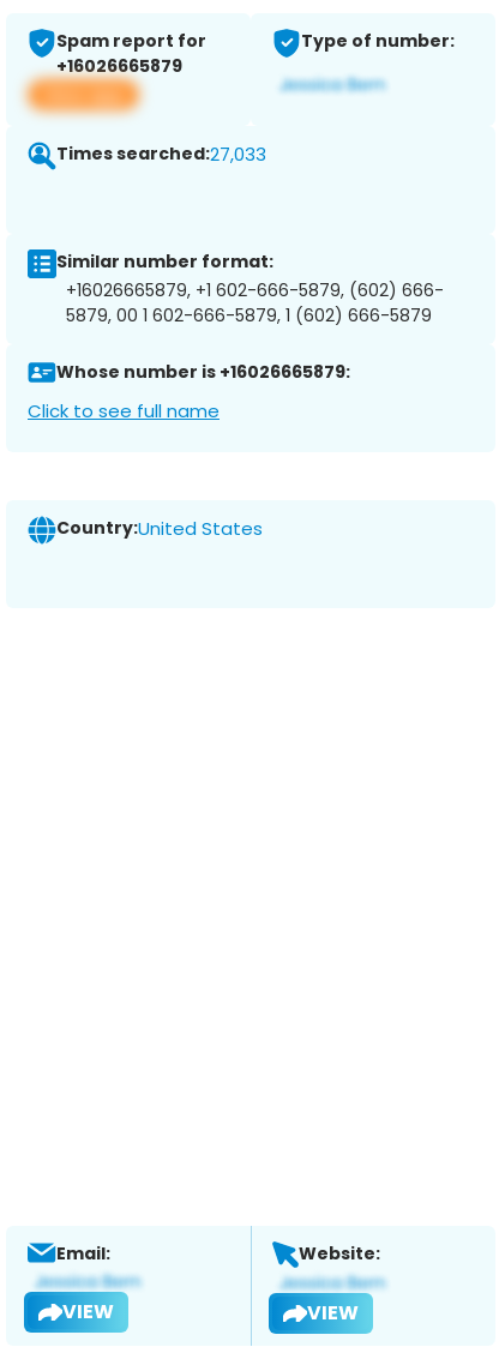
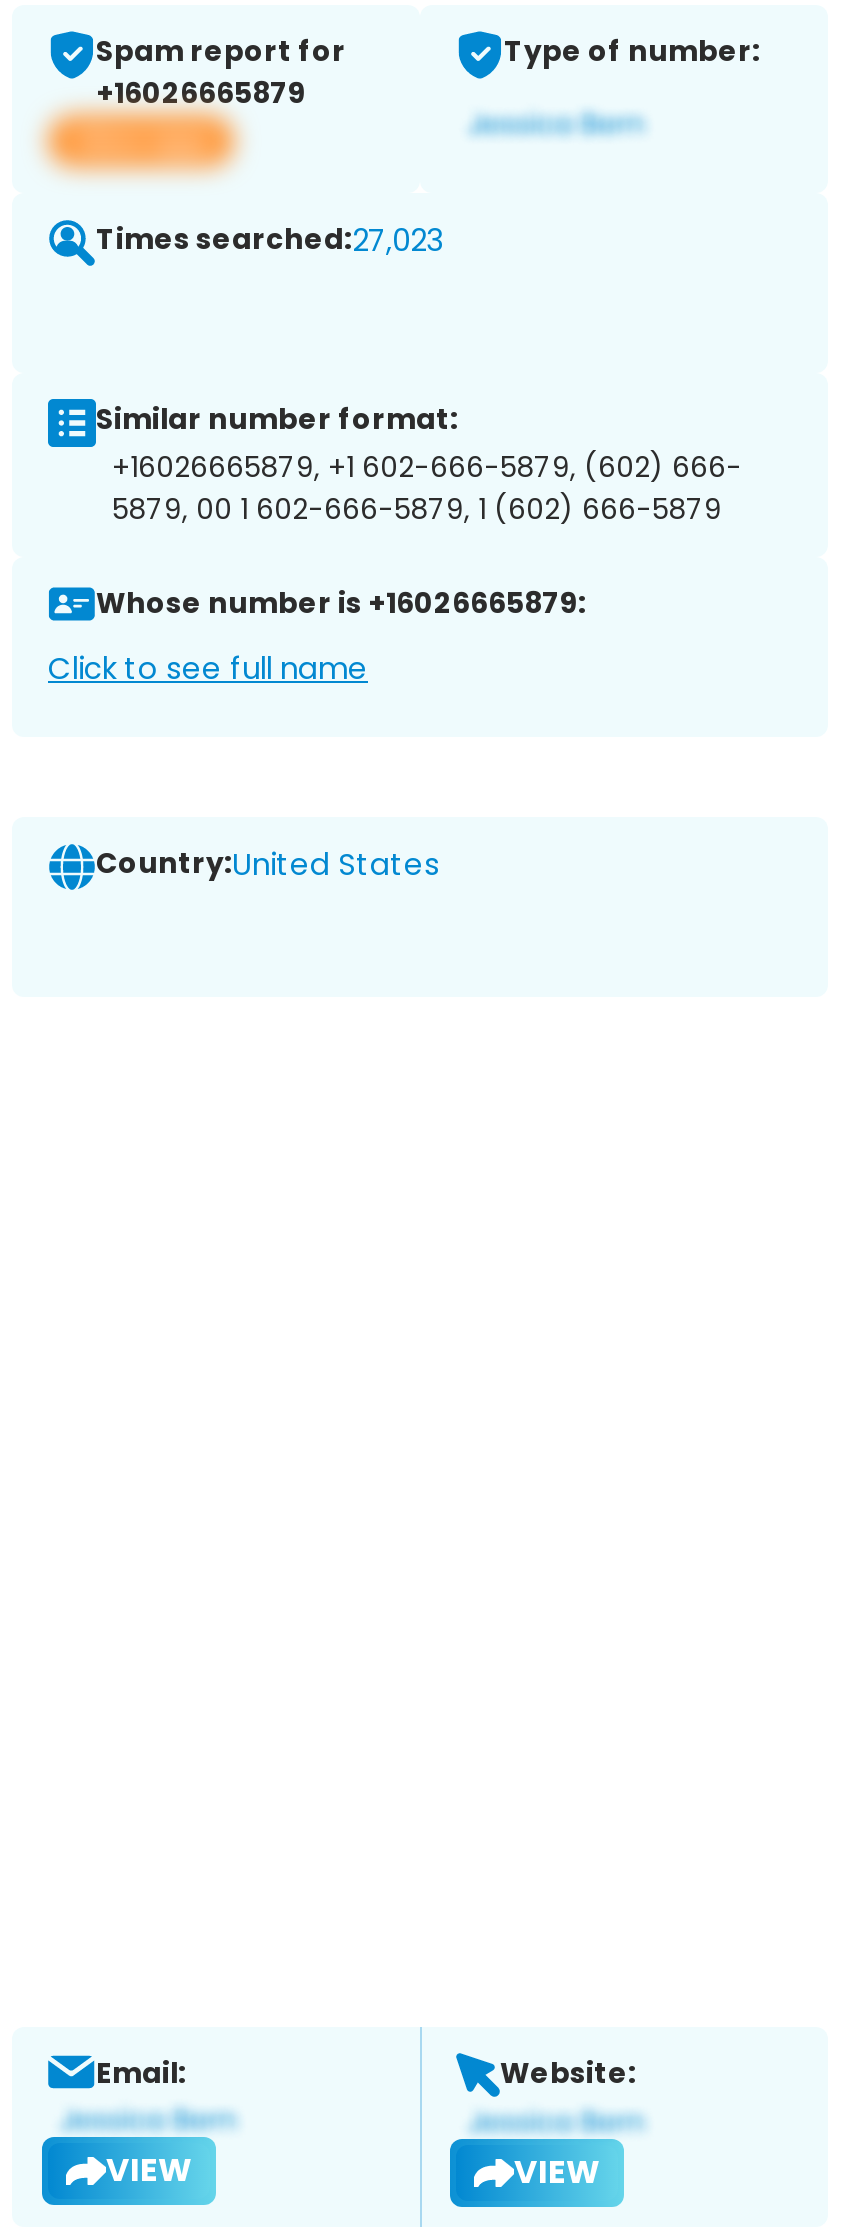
- Times searched:27,033
+ Times searched:27,023
